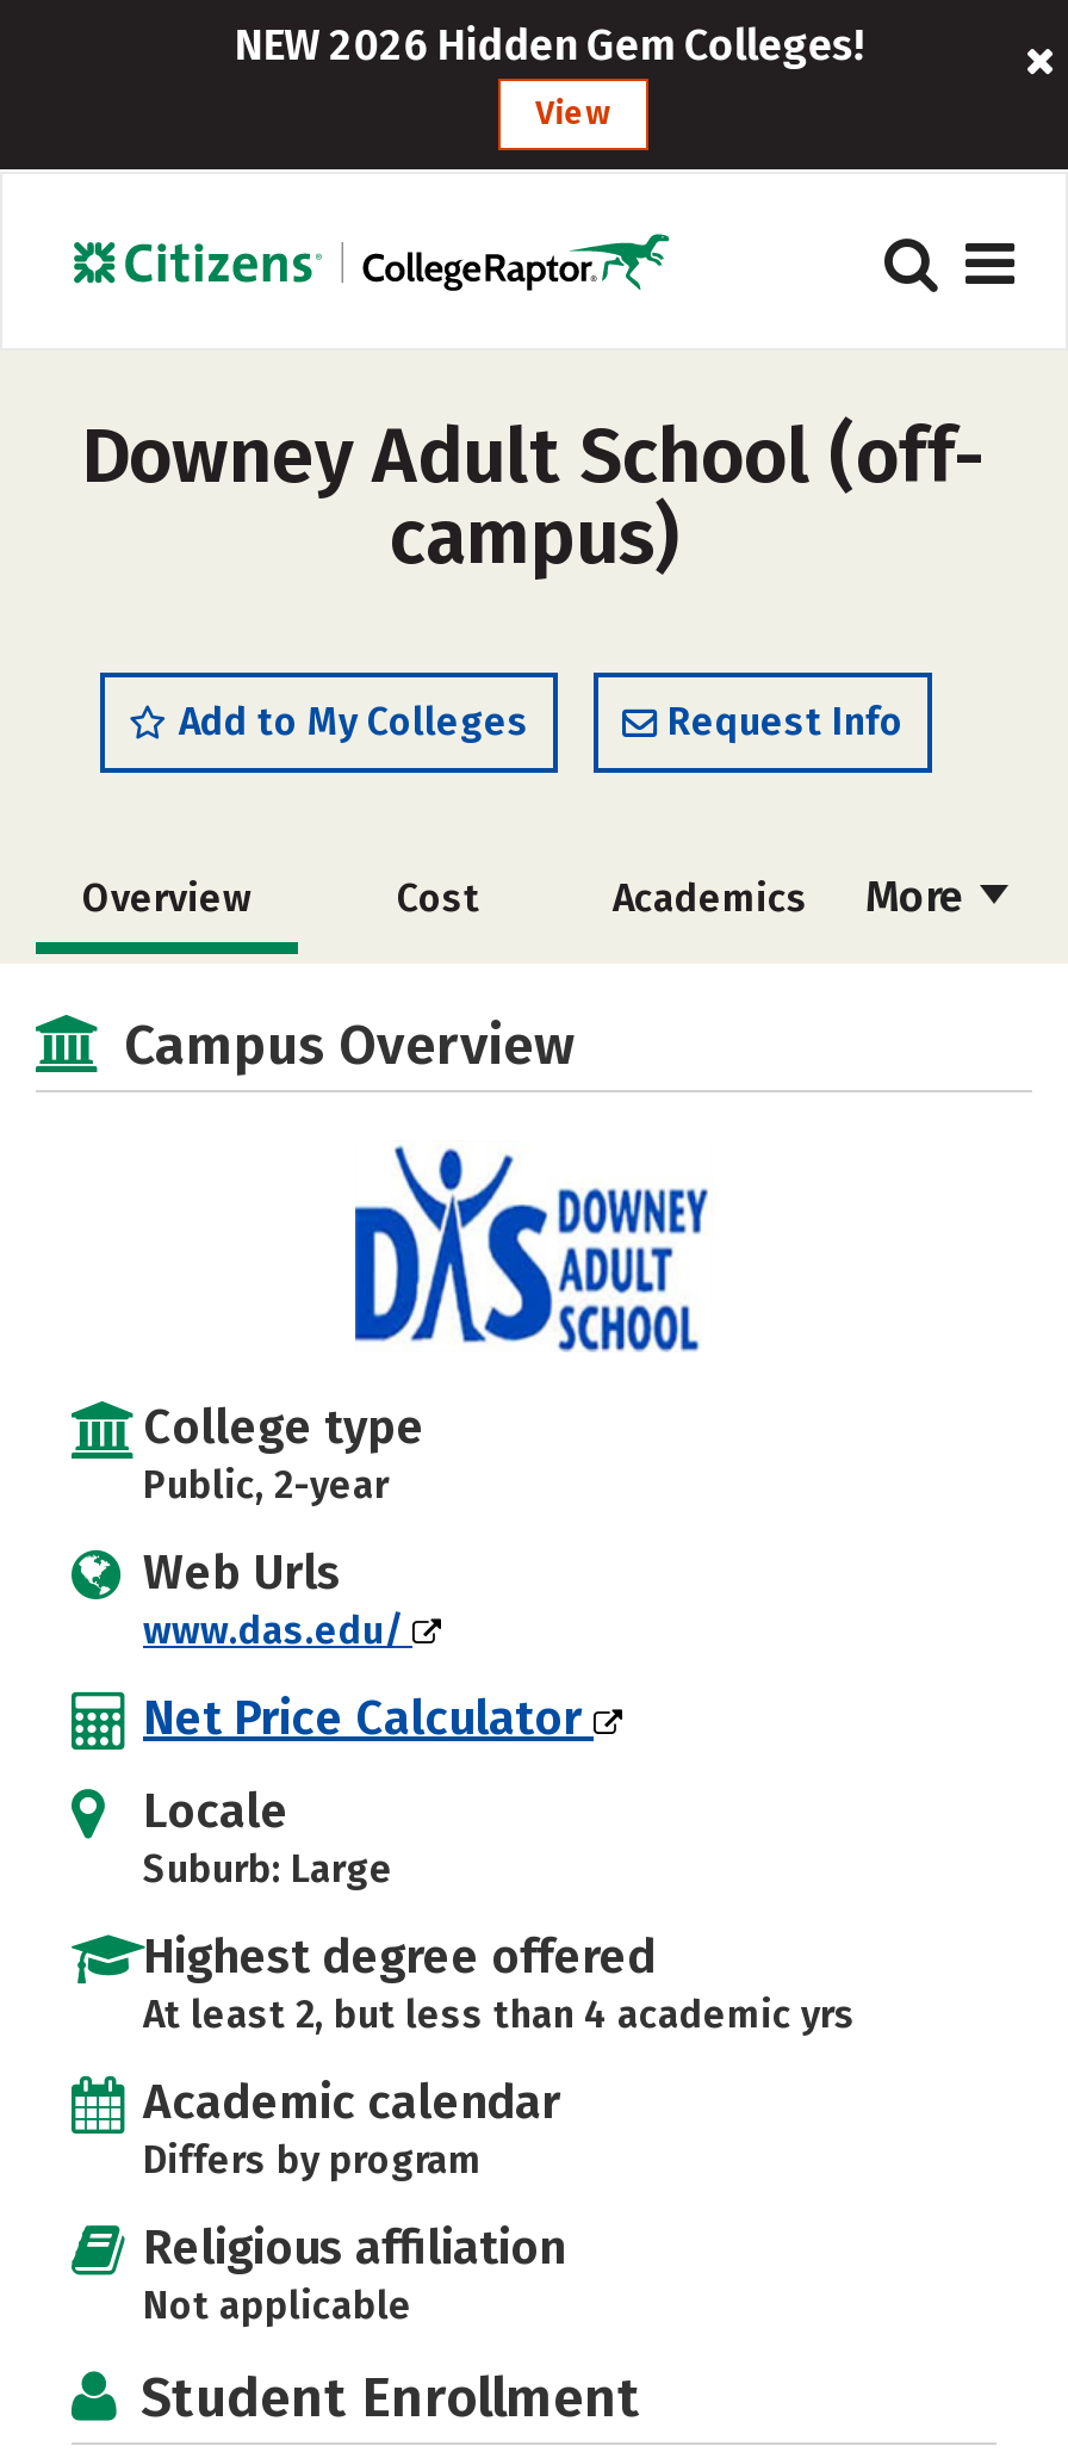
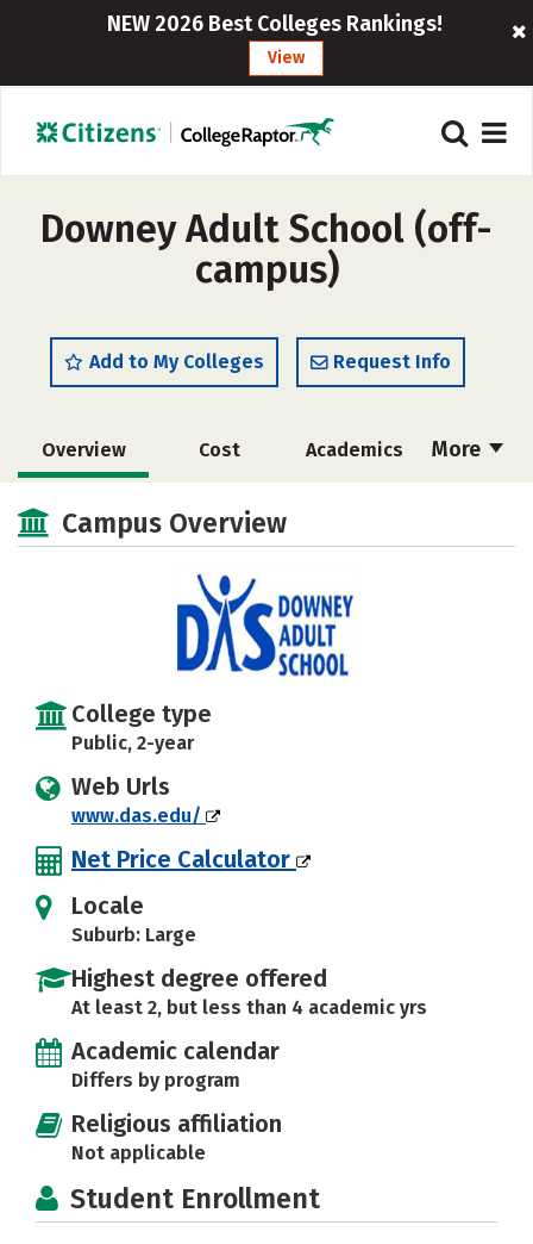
- NEW 2026 Hidden Gem Colleges!
+ NEW 2026 Best Colleges Rankings!
